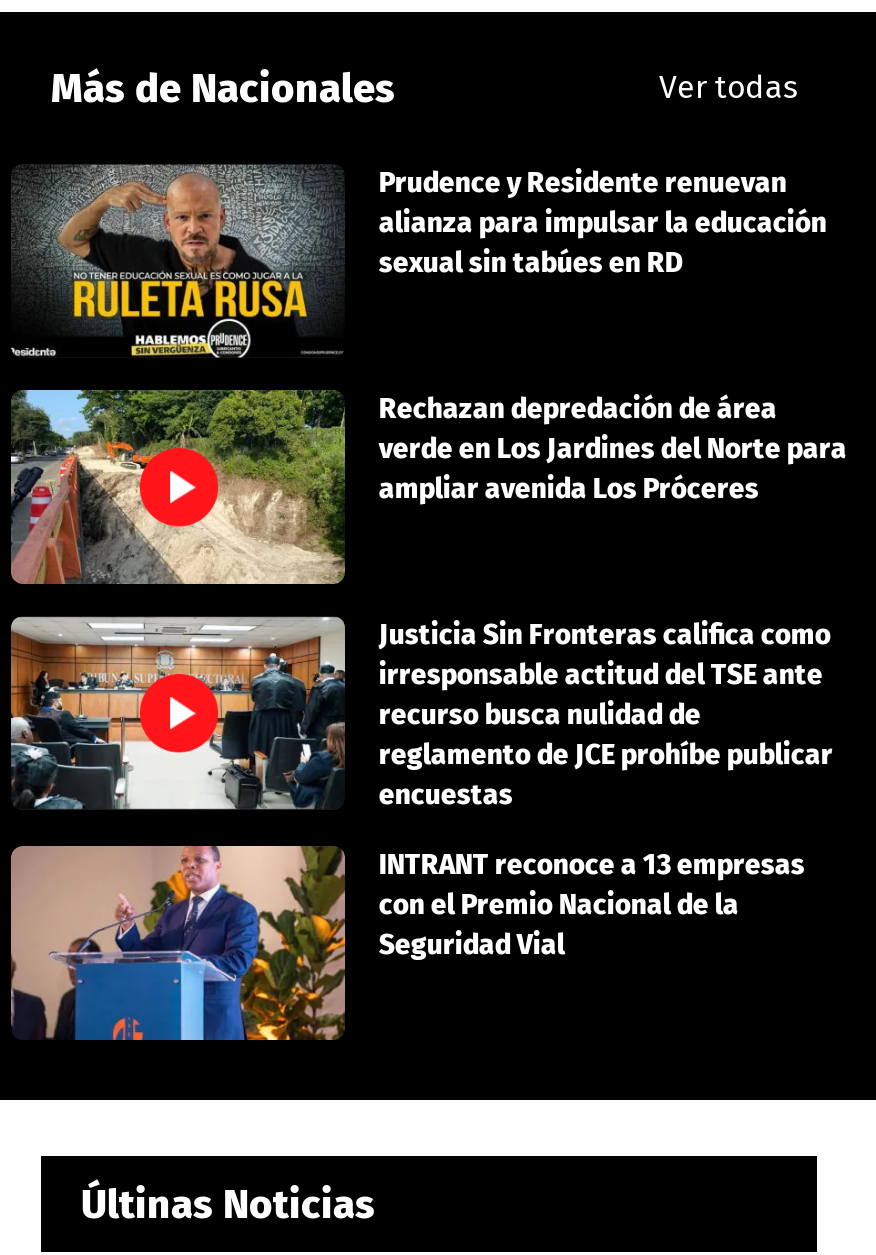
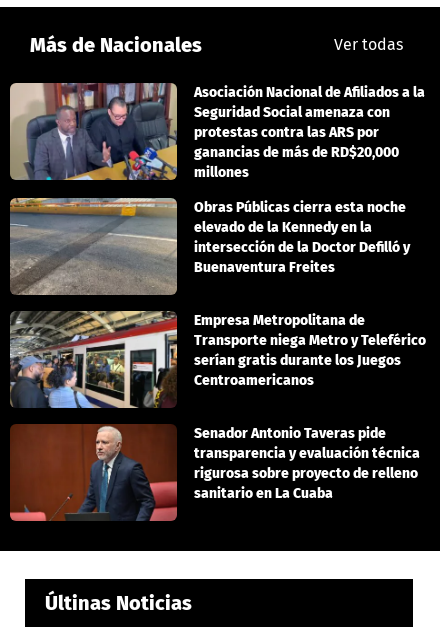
- [image]
- Prudence y Residente renuevan
- alianza para impulsar la educación
- sexual sin tabúes en RD
+ [image]
+ Asociación Nacional de Afiliados a la
+ Seguridad Social amenaza con
+ protestas contra las ARS por
+ ganancias de más de RD$20,000
+ millones

- [image]
- Rechazan depredación de área
- verde en Los Jardines del Norte para
- ampliar avenida Los Próceres
+ [image]
+ Obras Públicas cierra esta noche
+ elevado de la Kennedy en la
+ intersección de la Doctor Defilló y
+ Buenaventura Freites

- [image]
- Justicia Sin Fronteras califica como
- irresponsable actitud del TSE ante
- recurso busca nulidad de
- reglamento de JCE prohíbe publicar
- encuestas
+ [image]
+ Empresa Metropolitana de
+ Transporte niega Metro y Teleférico
+ serían gratis durante los Juegos
+ Centroamericanos

- [image]
- INTRANT reconoce a 13 empresas
- con el Premio Nacional de la
- Seguridad Vial
+ [image]
+ Senador Antonio Taveras pide
+ transparencia y evaluación técnica
+ rigurosa sobre proyecto de relleno
+ sanitario en La Cuaba
